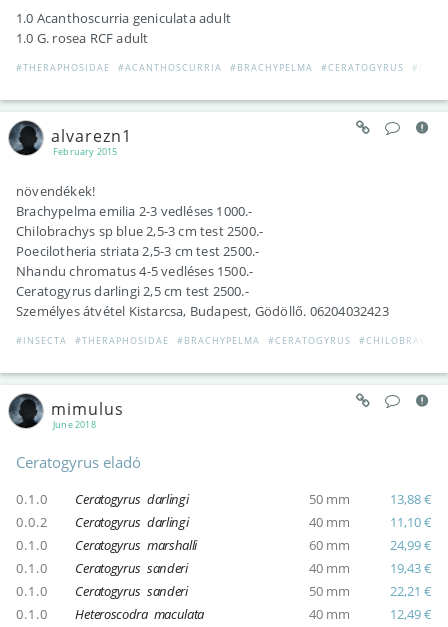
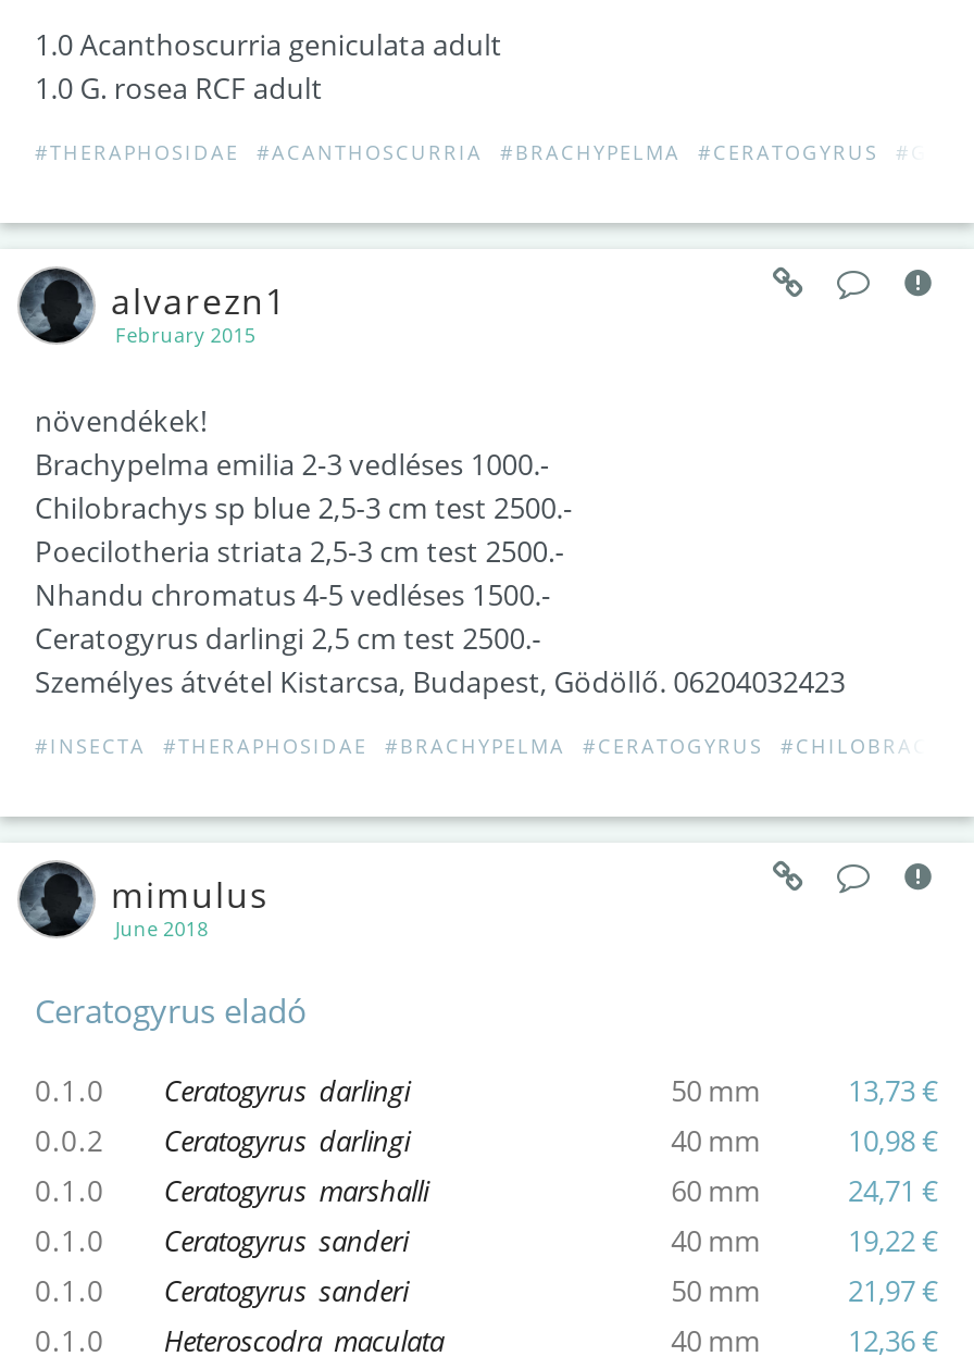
- 13,88 €
+ 13,73 €

- 11,10 €
+ 10,98 €

- 24,99 €
+ 24,71 €

- 19,43 €
+ 19,22 €

- 22,21 €
+ 21,97 €

- 12,49 €
+ 12,36 €
